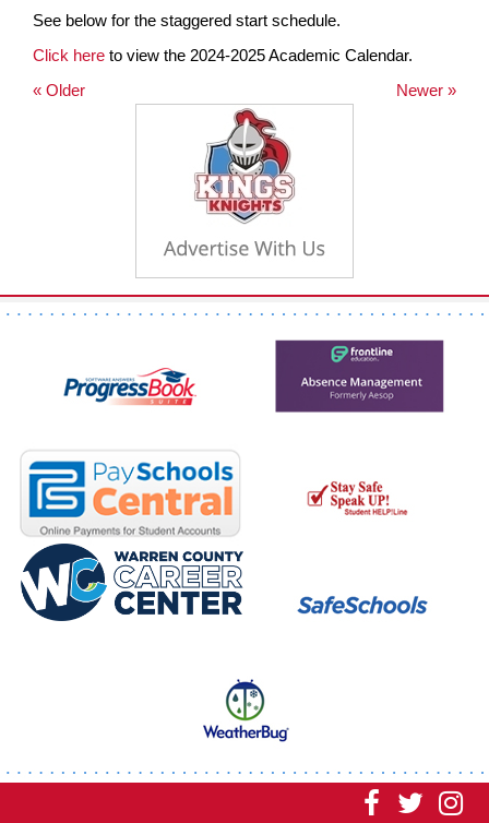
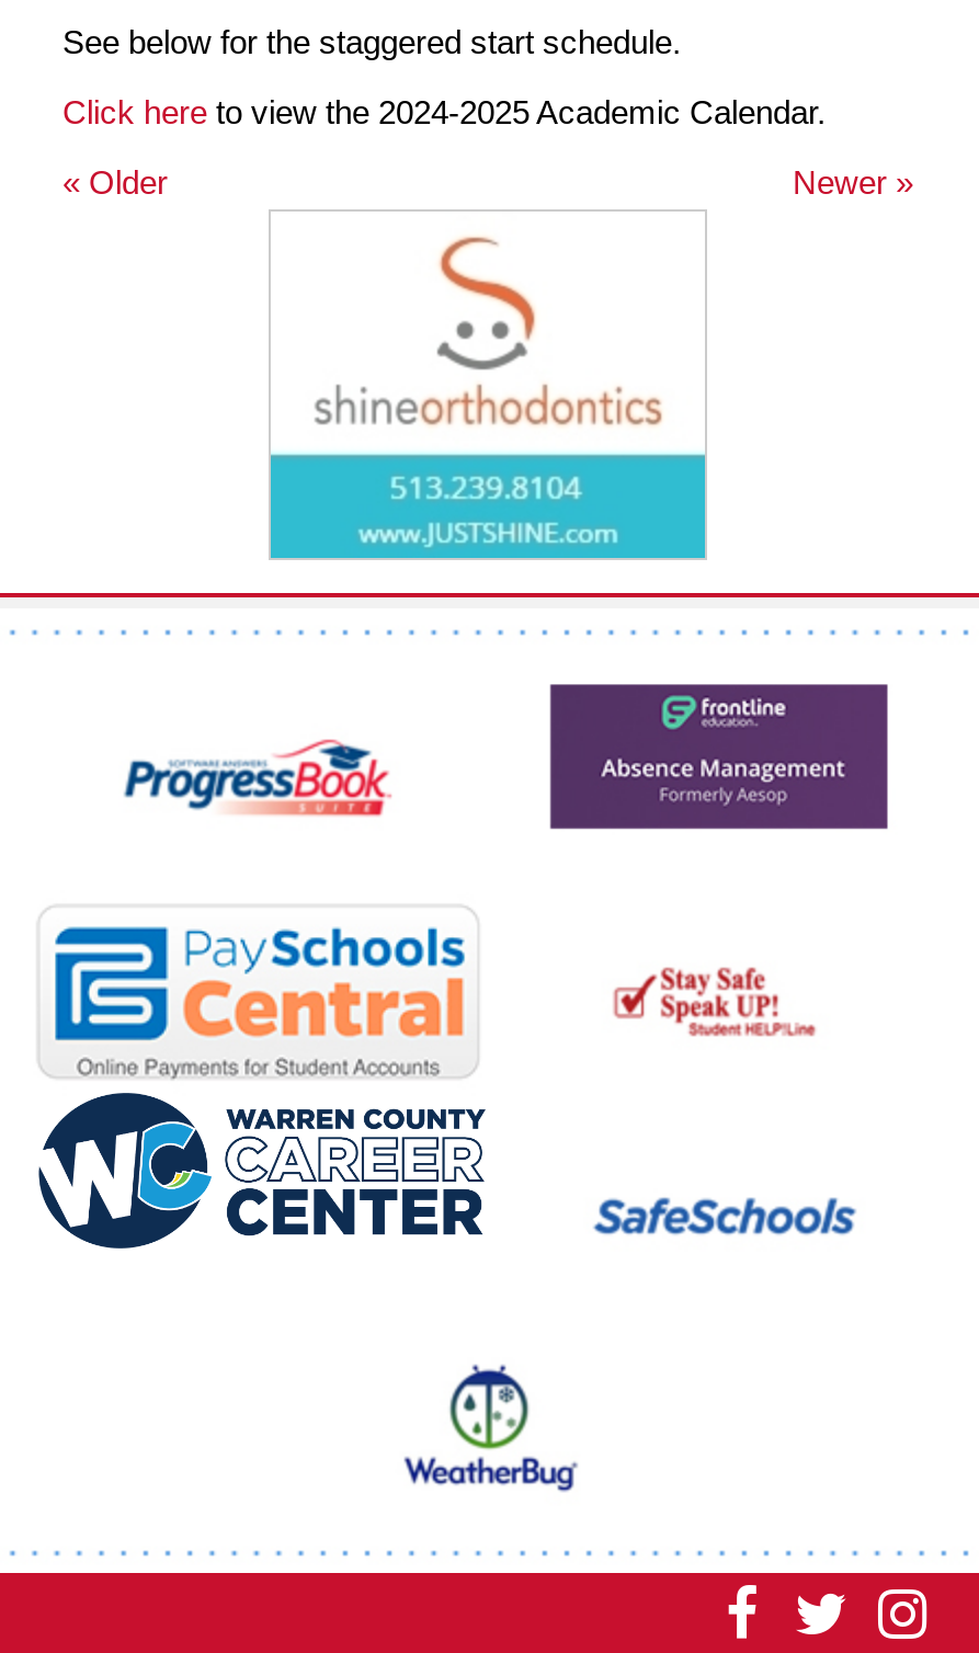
- [image]
+ [image]
